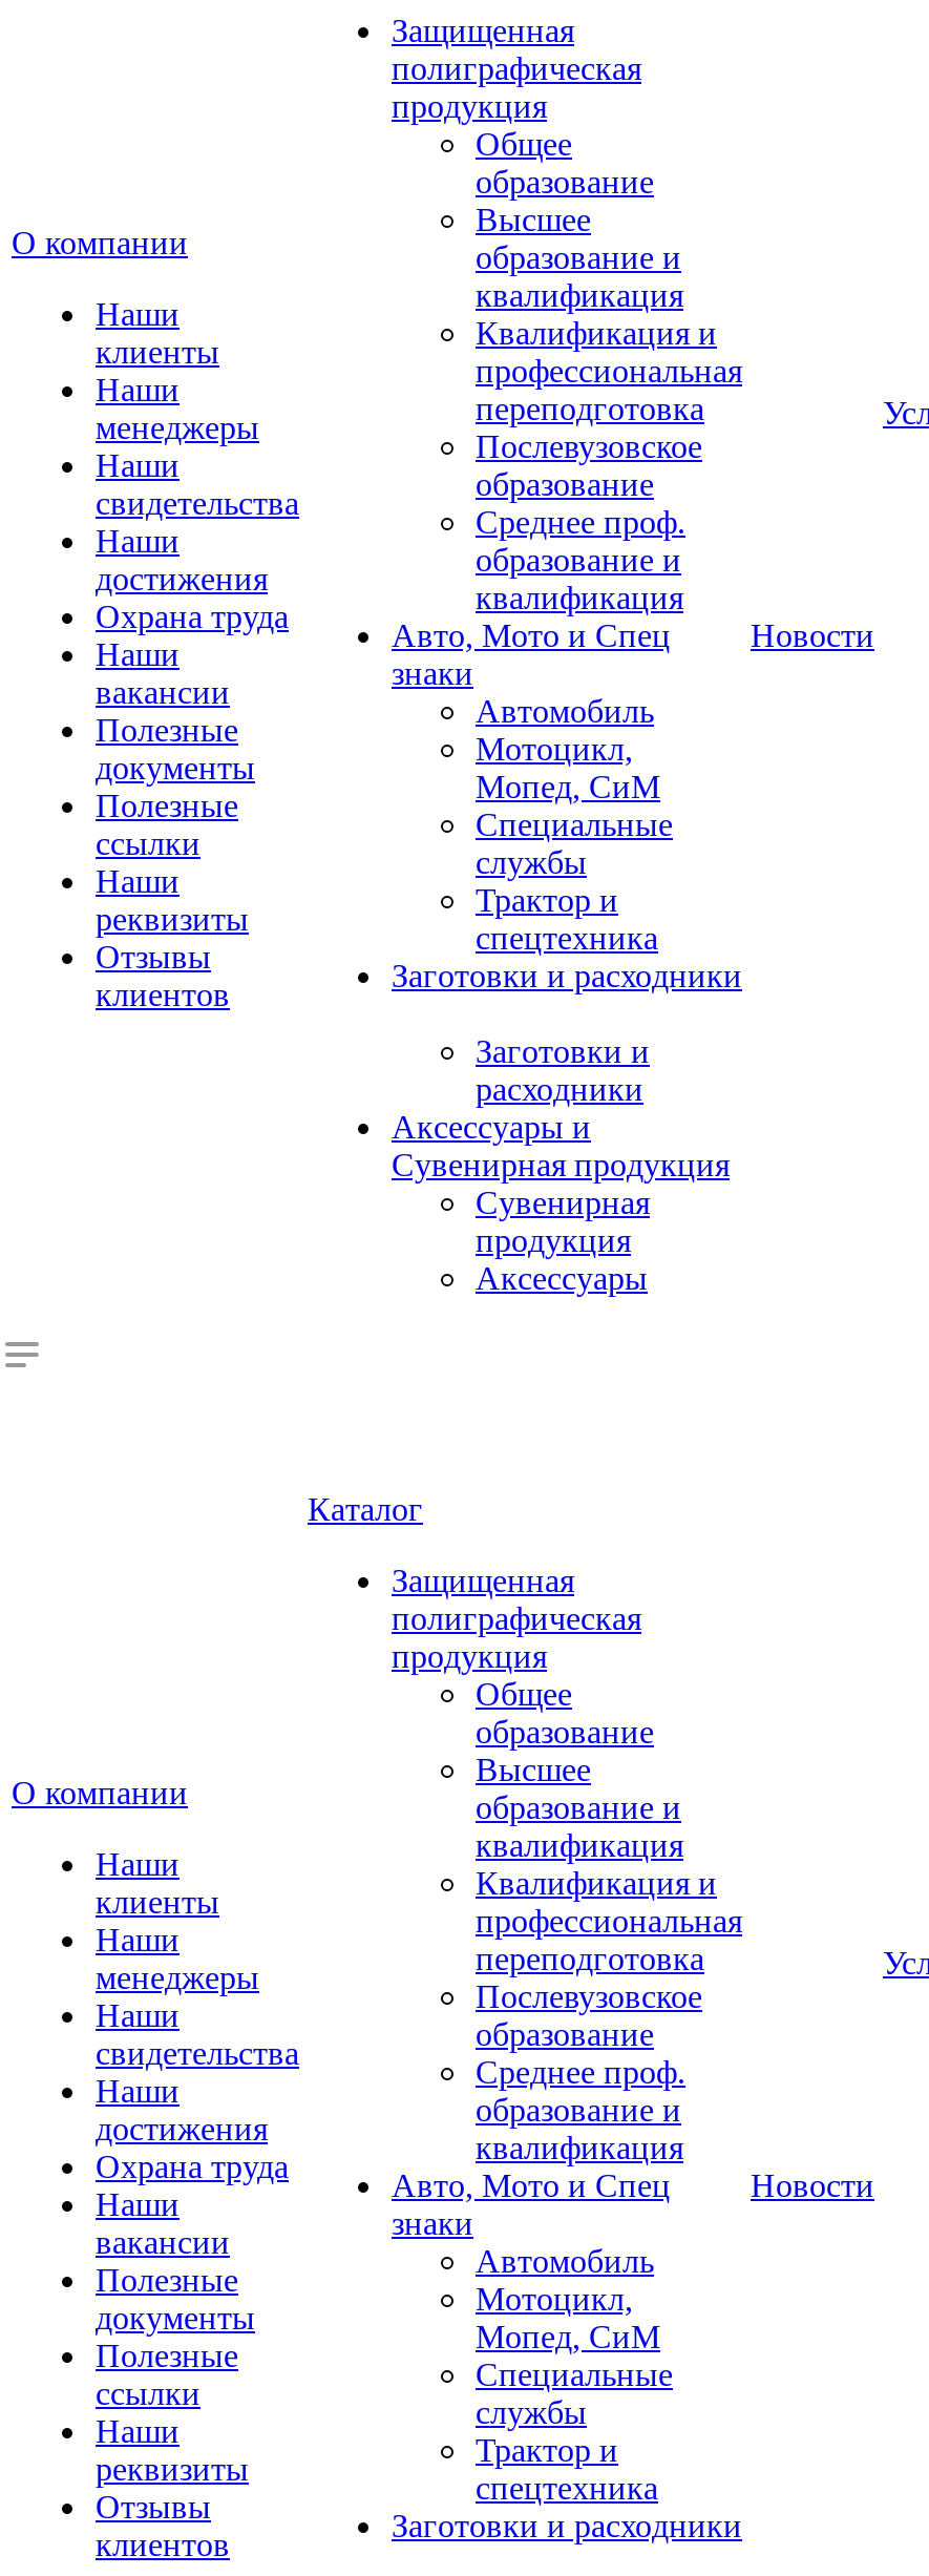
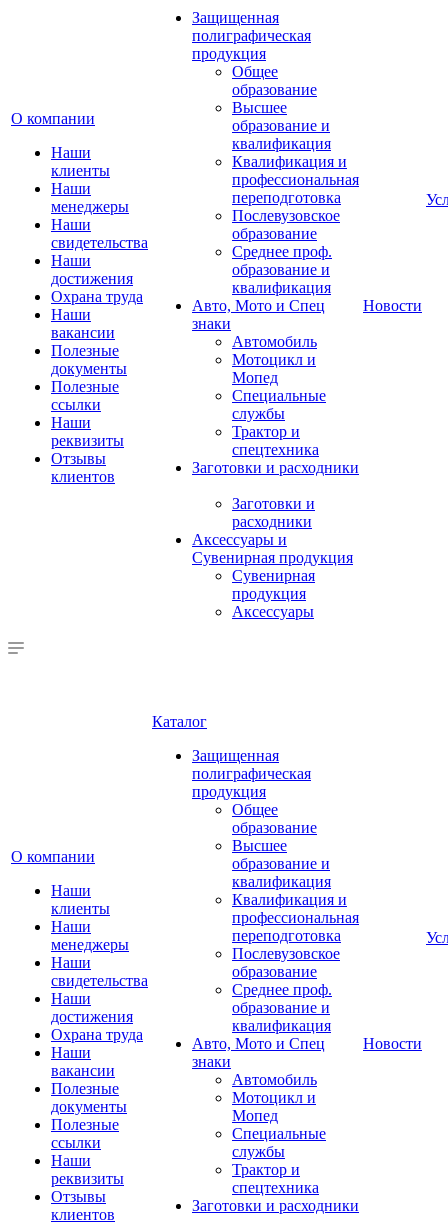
- Мотоцикл,
- Мопед, СиМ
+ Мотоцикл и
+ Мопед

- Мотоцикл,
- Мопед, СиМ
+ Мотоцикл и
+ Мопед
